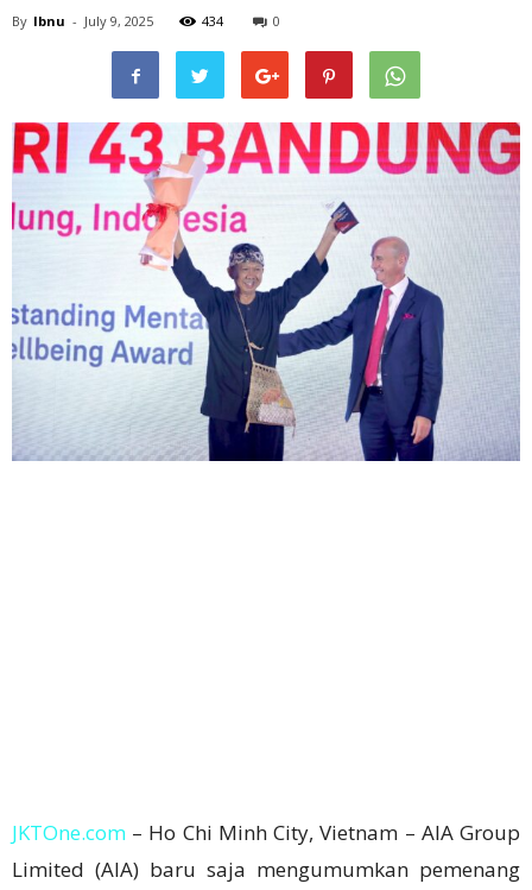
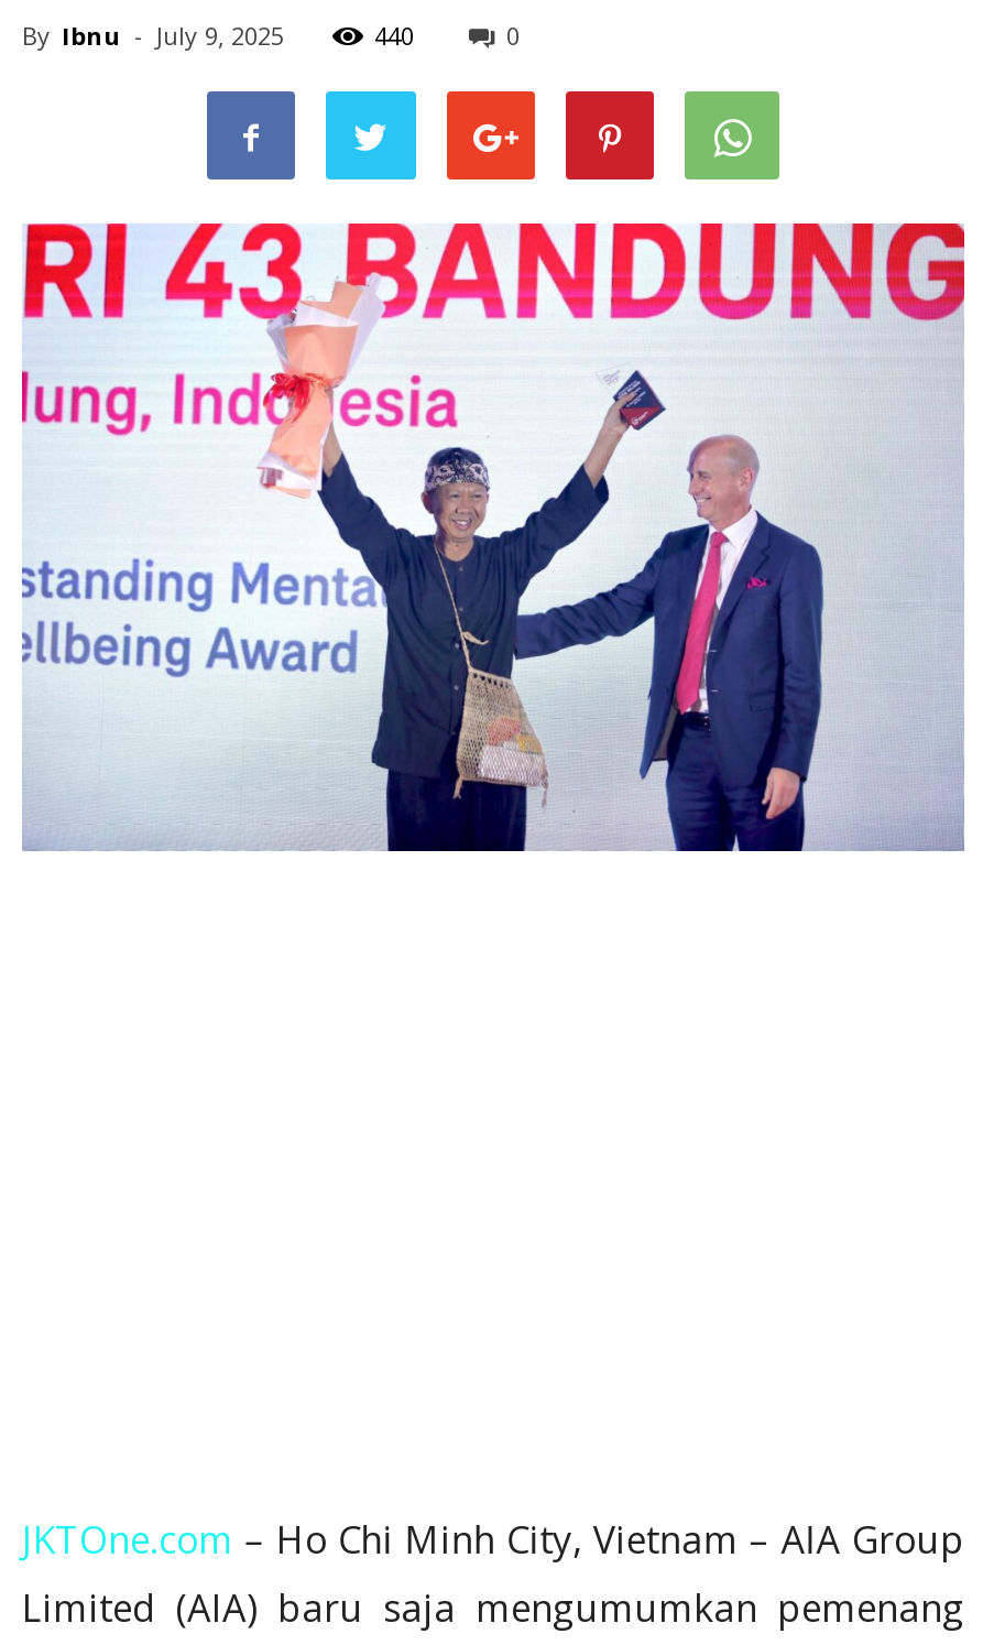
- 434
+ 440
